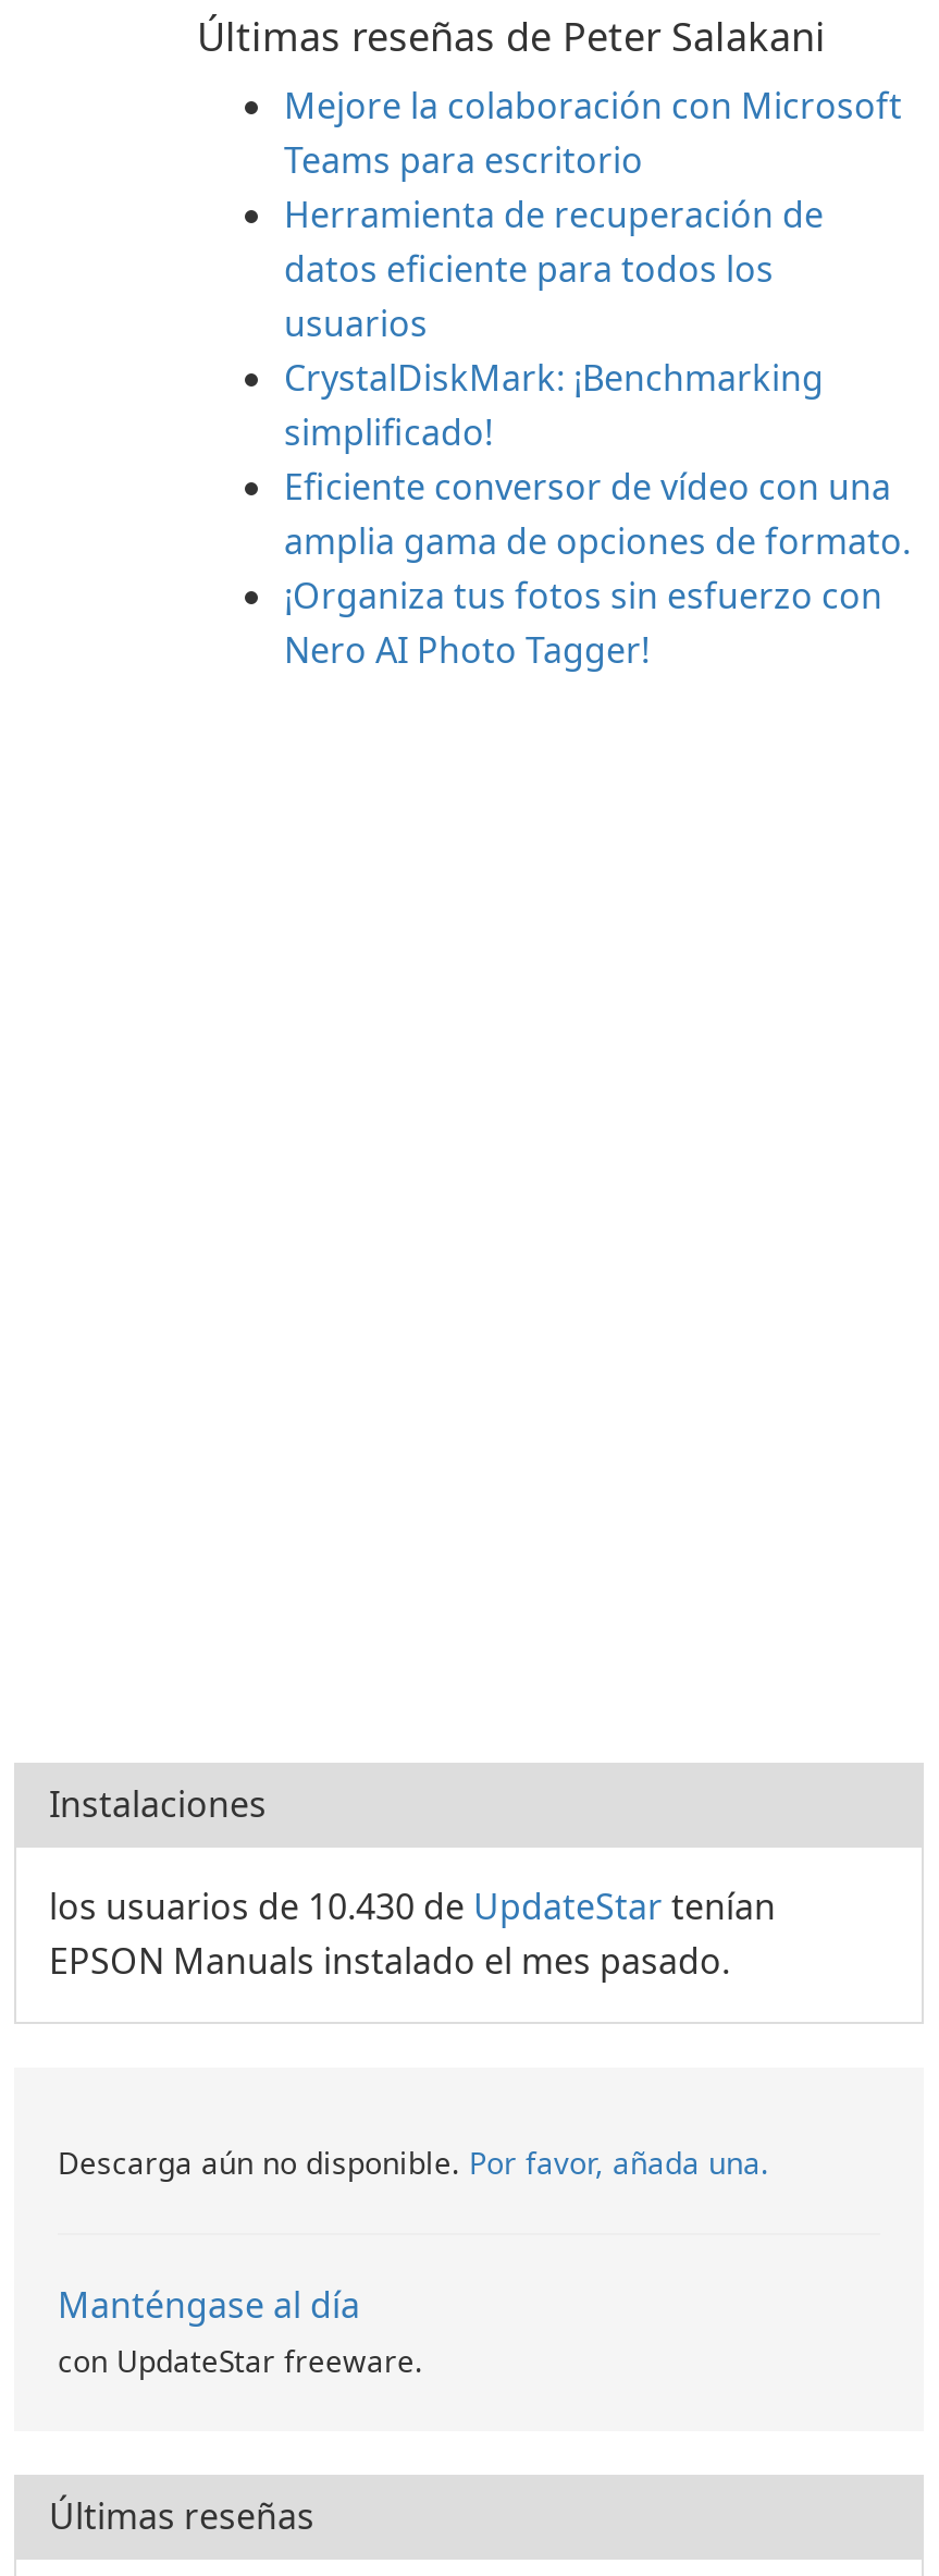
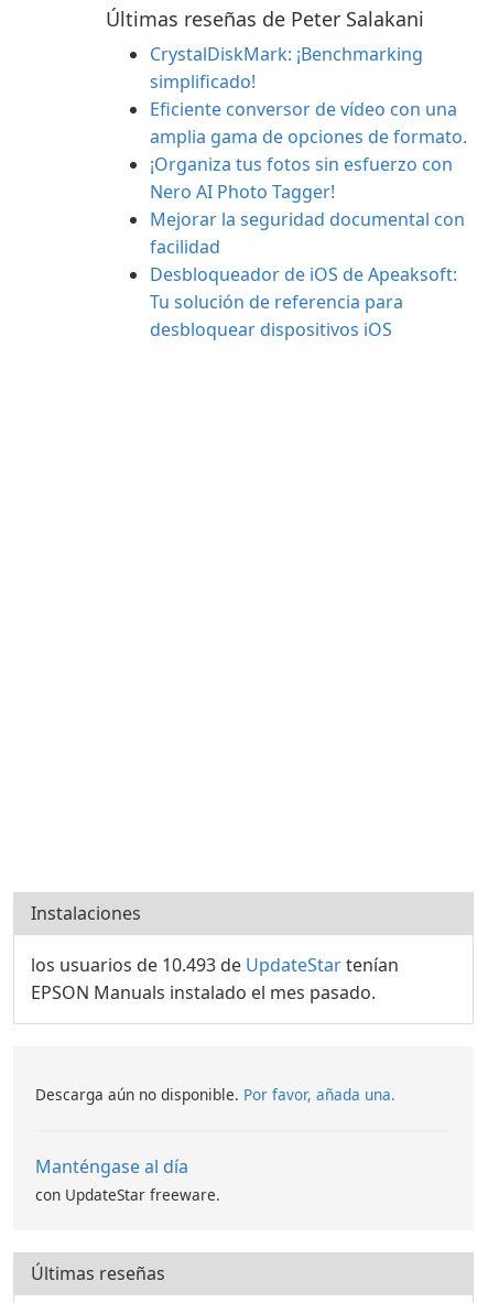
- Mejore la colaboración con Microsoft
- Teams para escritorio
- Herramienta de recuperación de
- datos eficiente para todos los
- usuarios

moved up: CrystalDiskMark: ¡Benchmarking | simplificado! | Eficiente conversor de vídeo con una | amplia gama de opciones de formato. | ¡Organiza tus fotos sin esfuerzo con | Nero AI Photo Tagger!

+ Mejorar la seguridad documental con
+ facilidad
+ Desbloqueador de iOS de Apeaksoft:
+ Tu solución de referencia para
+ desbloquear dispositivos iOS

- los usuarios de 10.430 de UpdateStar tenían
+ los usuarios de 10.493 de UpdateStar tenían
